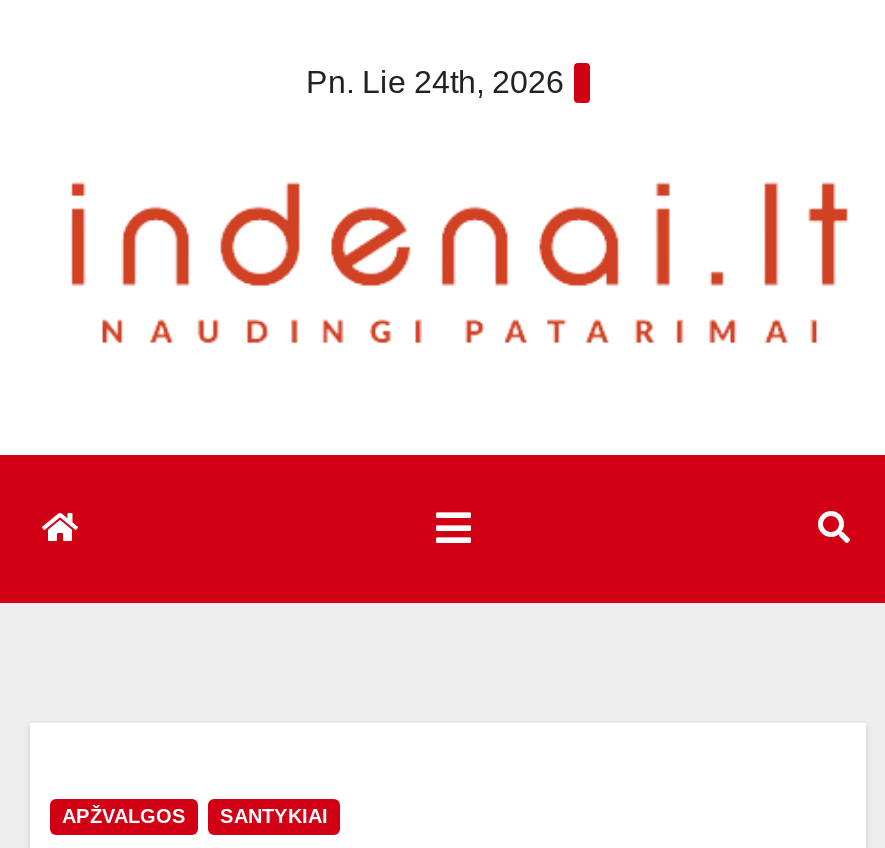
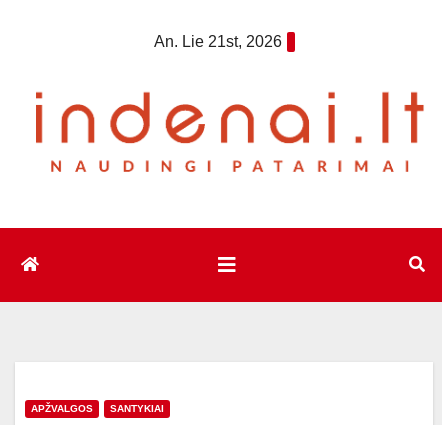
- Pn. Lie 24th, 2026
+ An. Lie 21st, 2026
